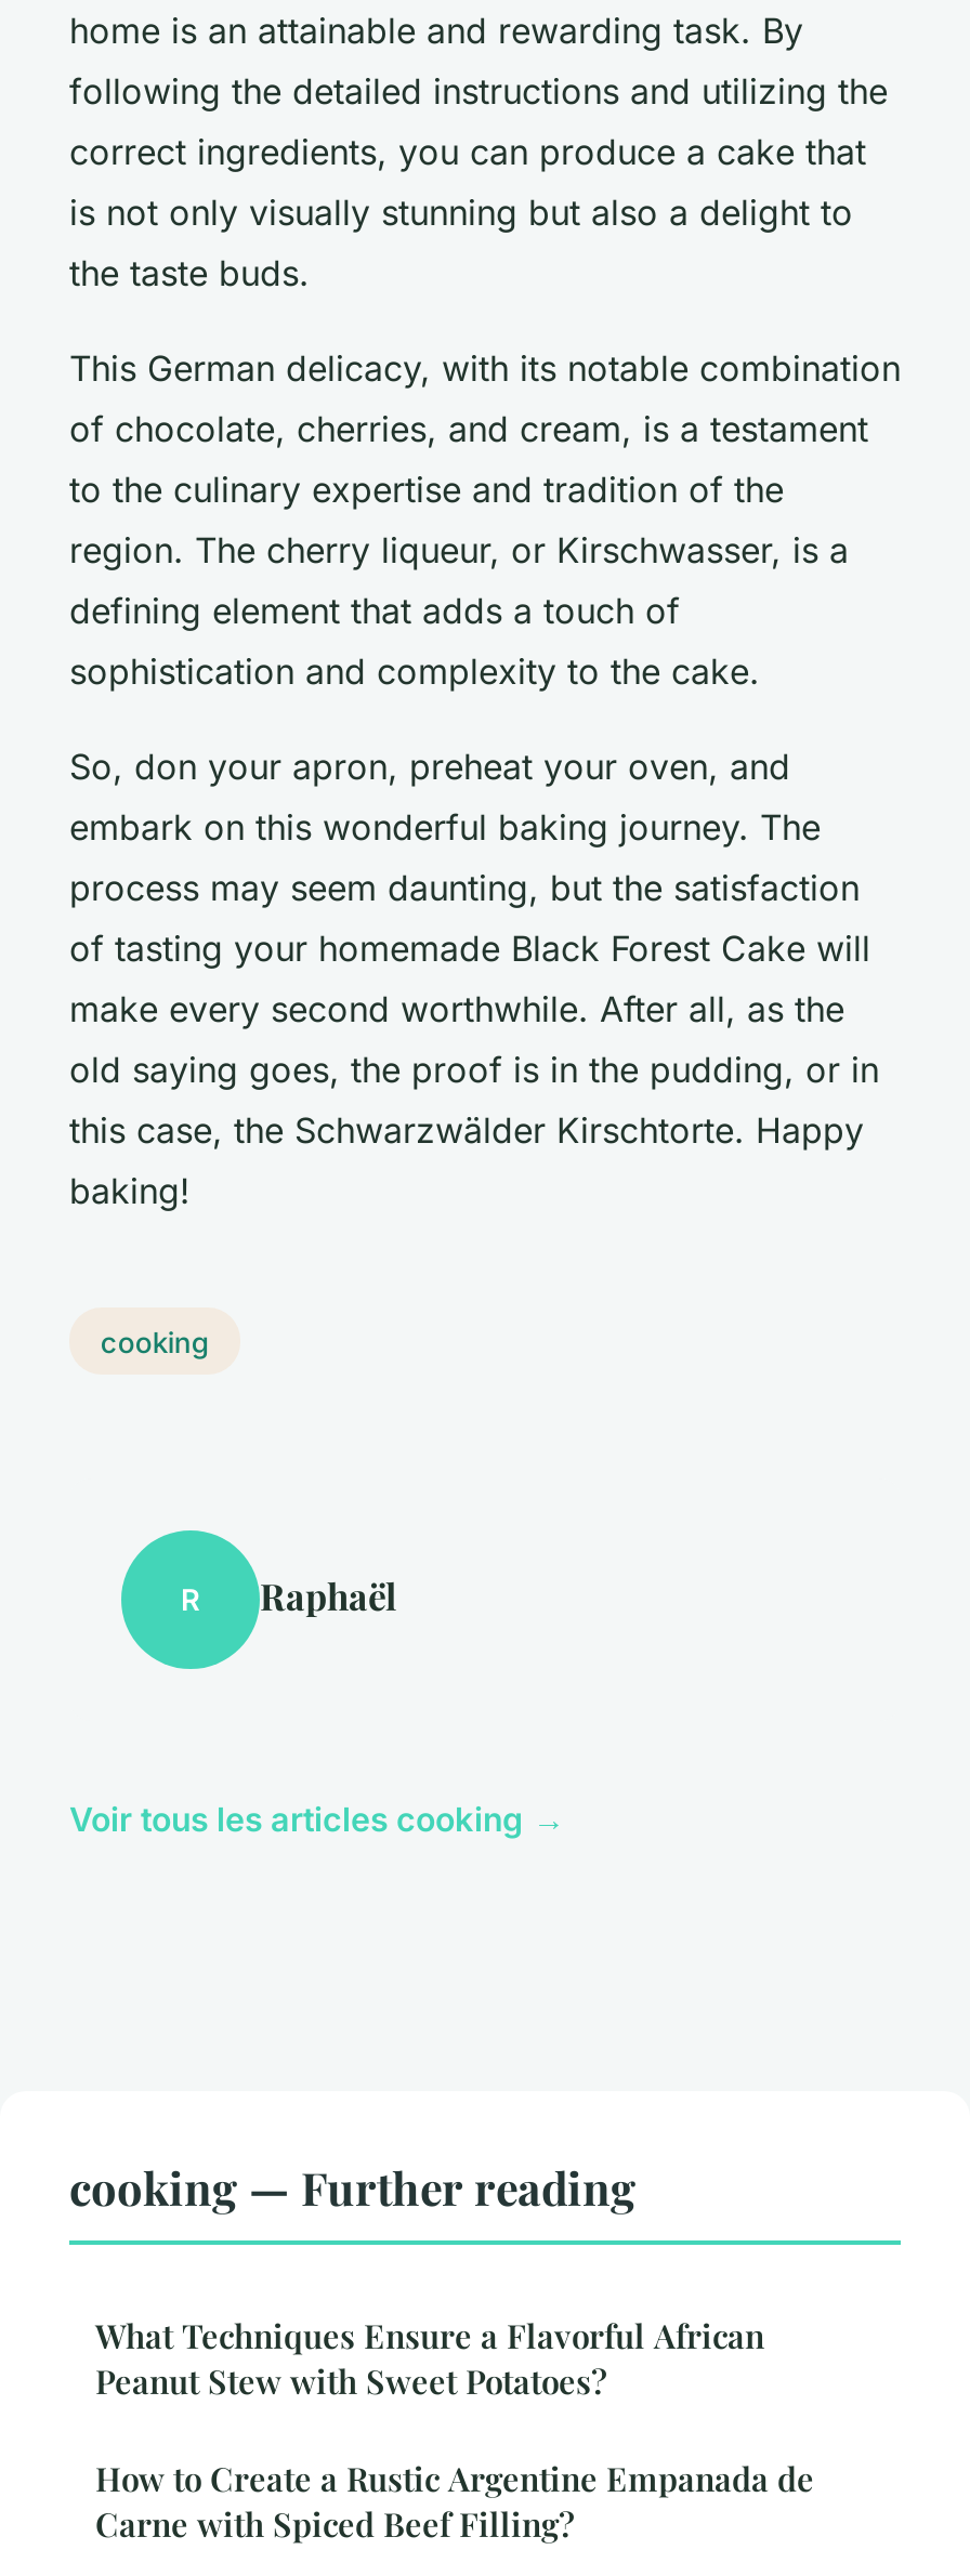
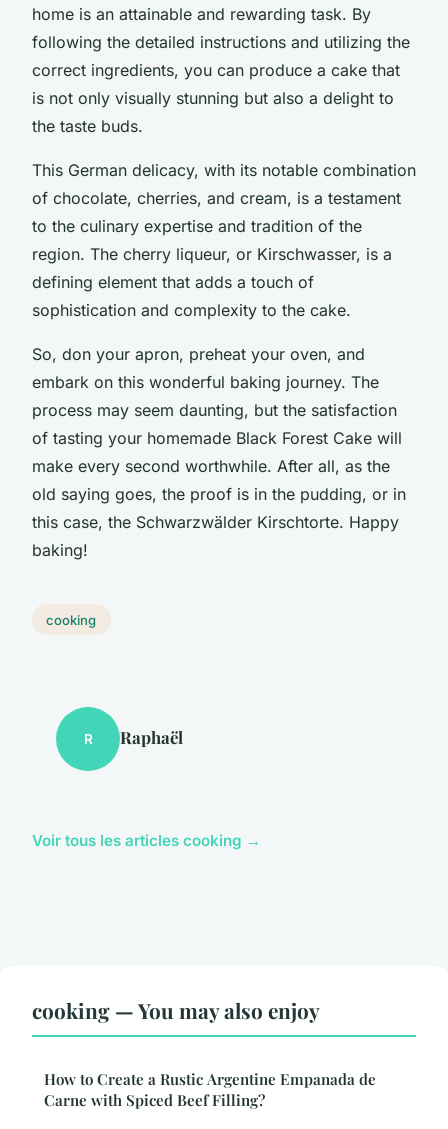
- cooking — Further reading
- What Techniques Ensure a Flavorful African
- Peanut Stew with Sweet Potatoes?
+ cooking — You may also enjoy
